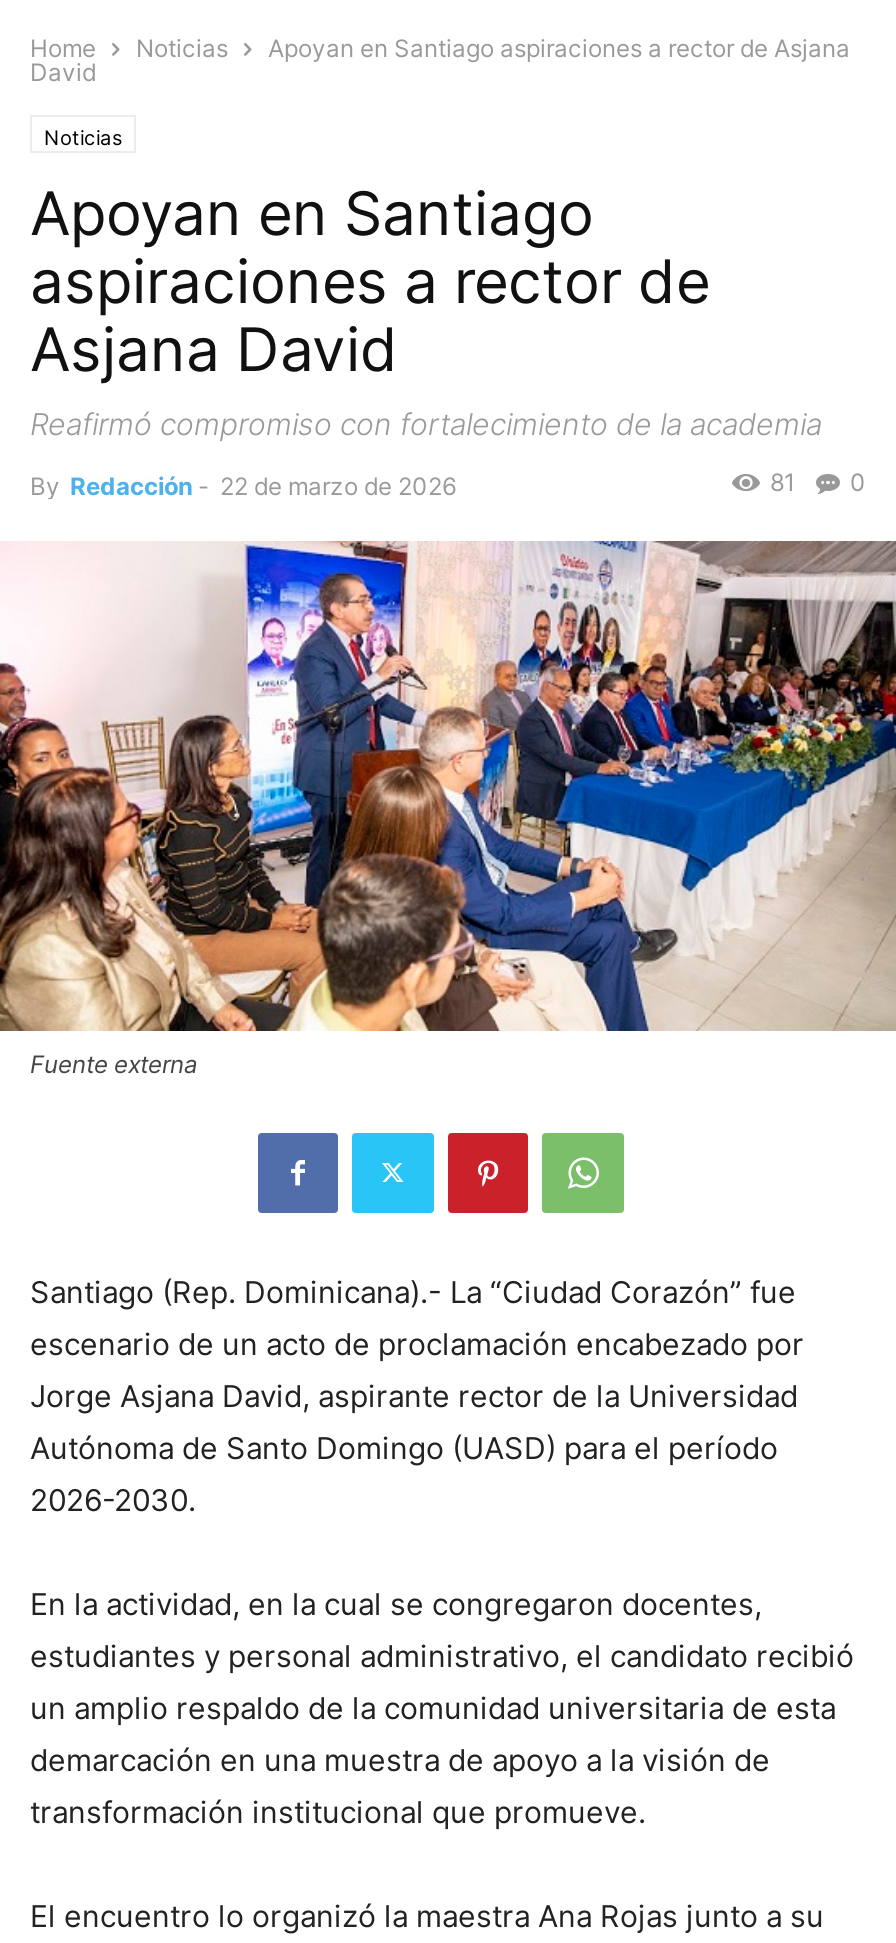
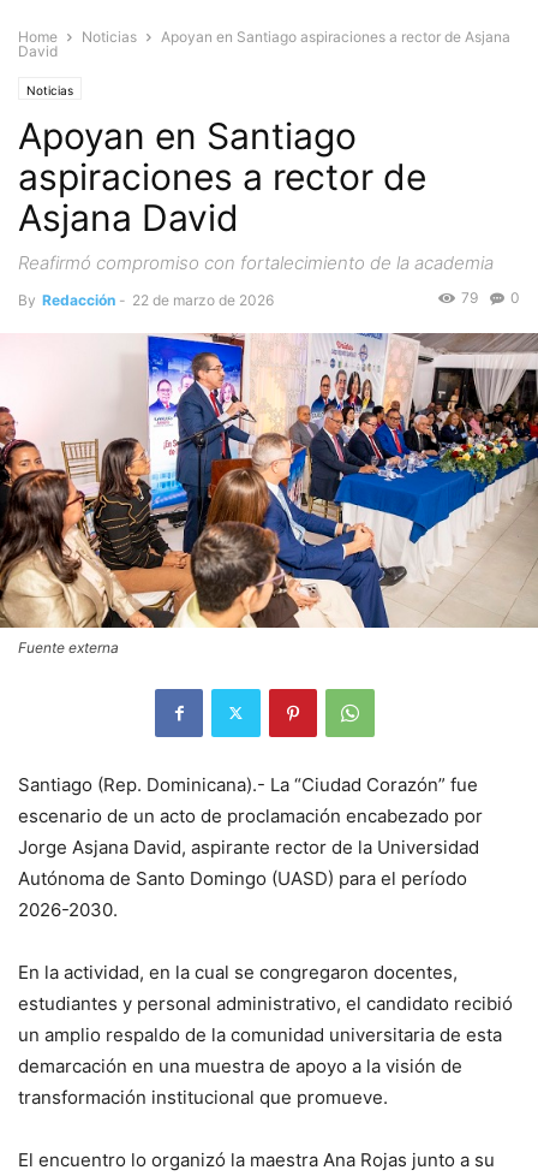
- 81 0
+ 79 0
